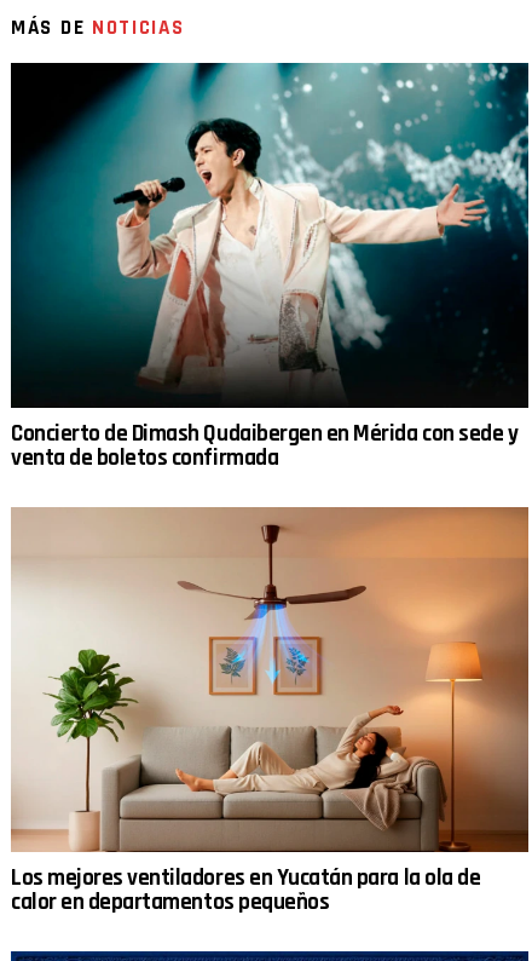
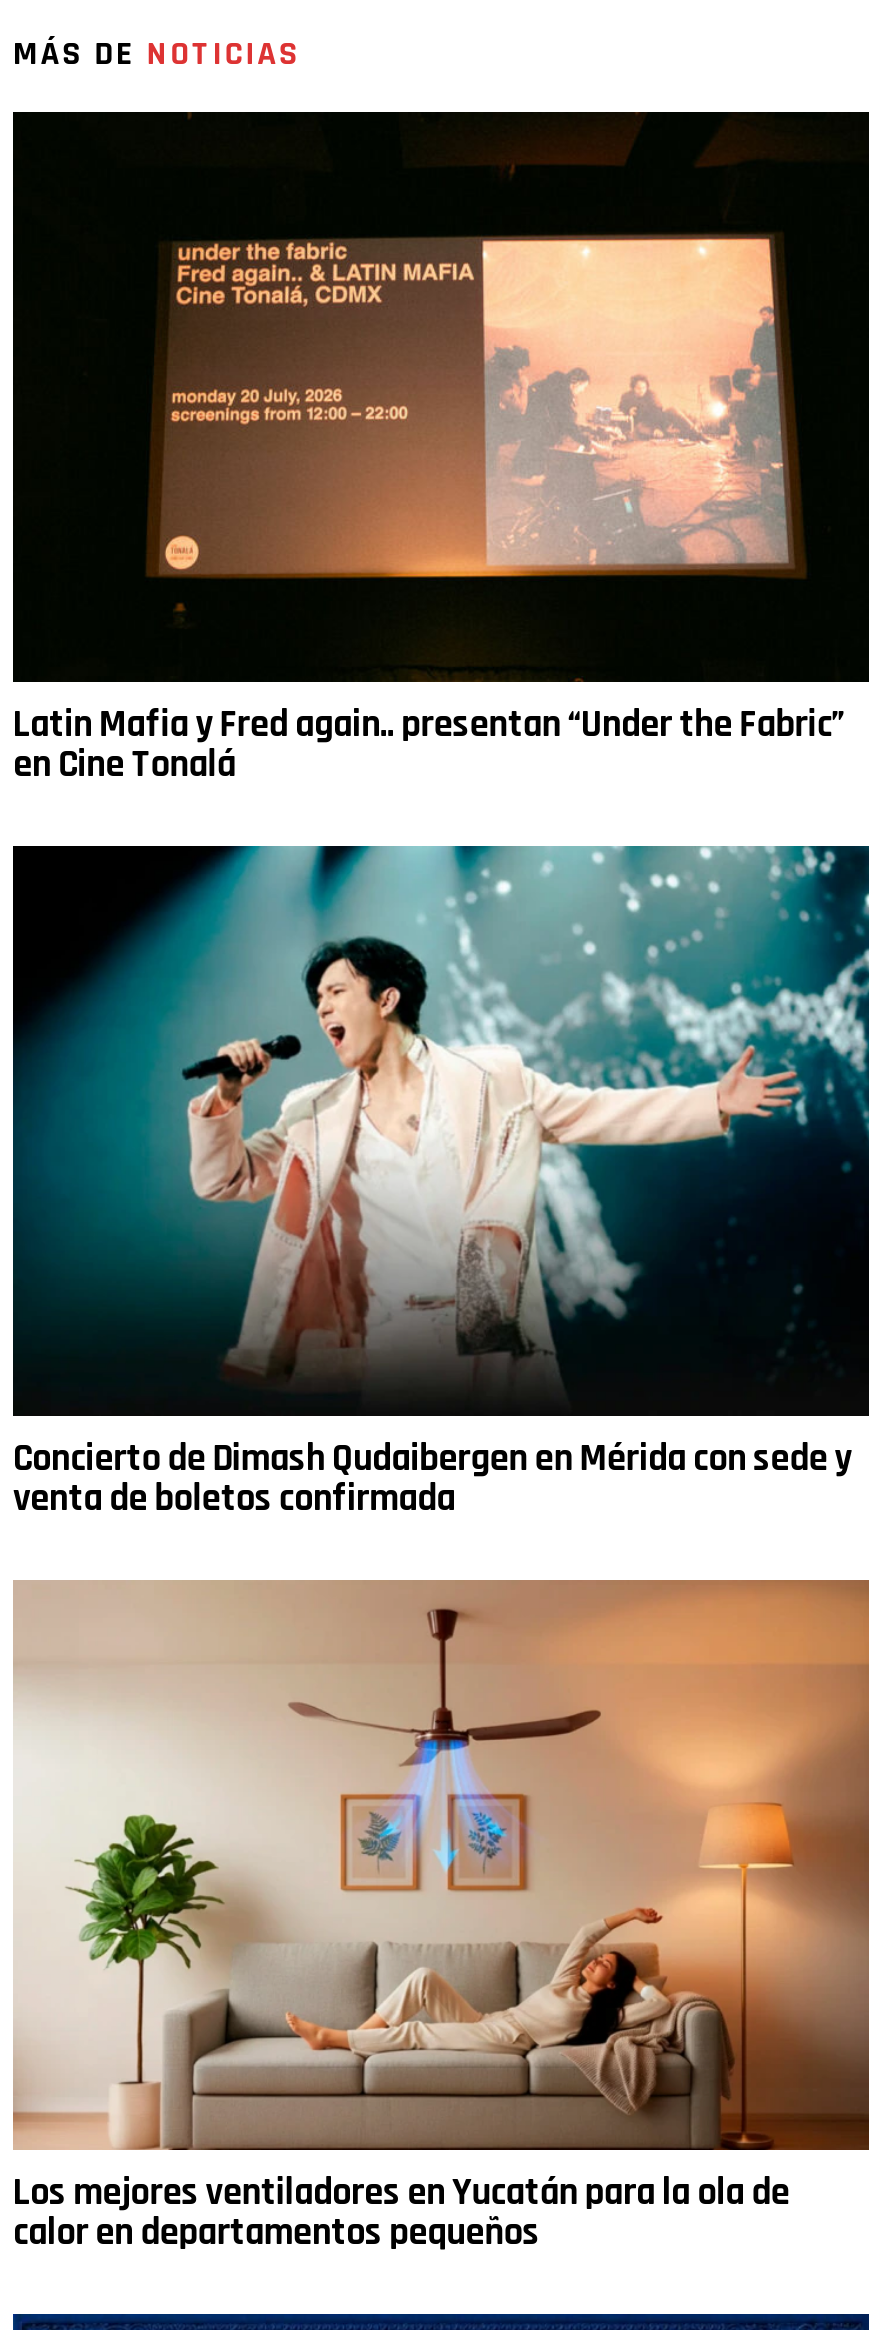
+ [image]
+ Latin Mafia y Fred again.. presentan “Under the Fabric”
+ en Cine Tonalá
